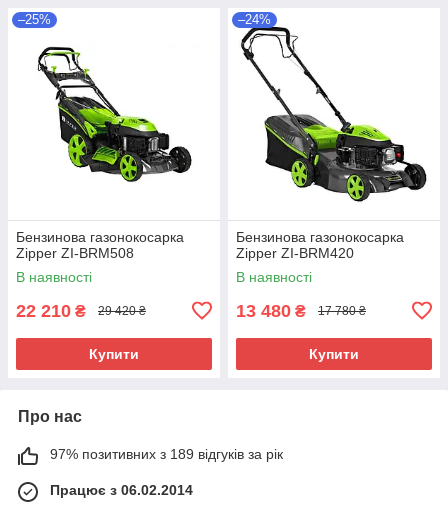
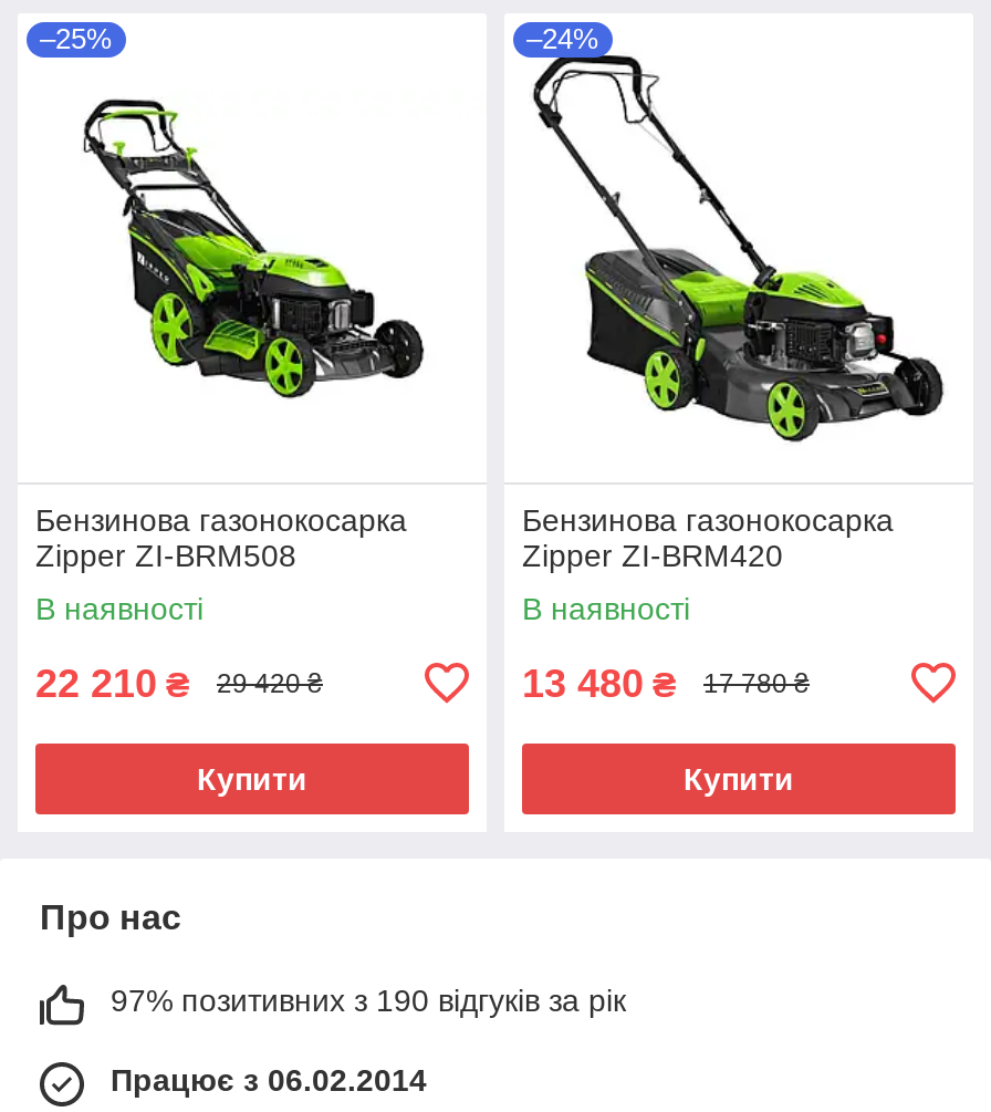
- 97% позитивних з 189 відгуків за рік
+ 97% позитивних з 190 відгуків за рік
